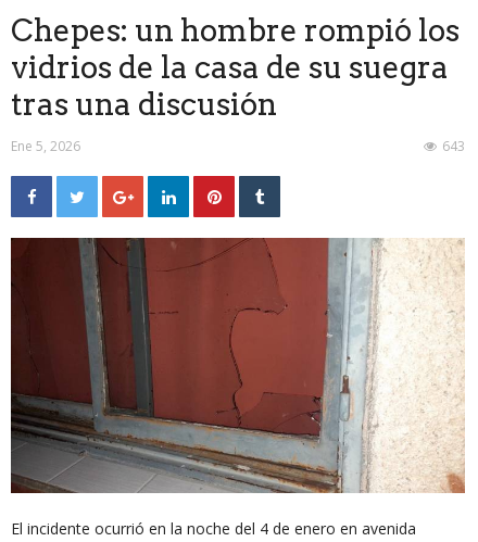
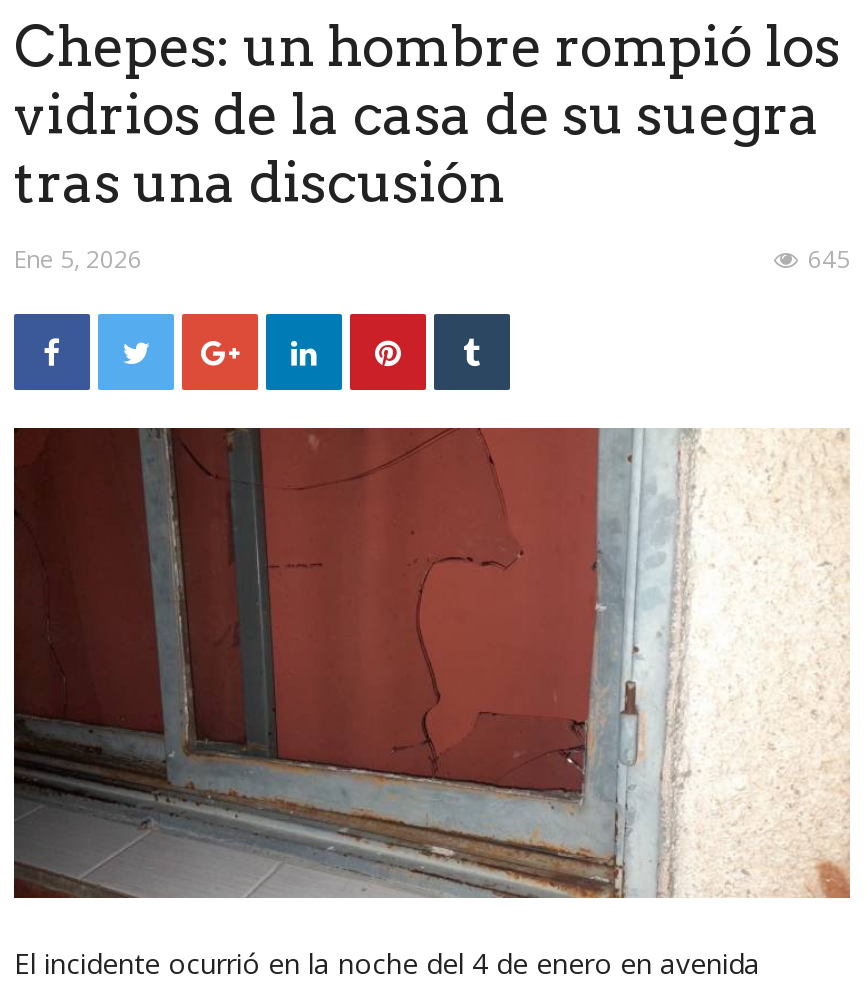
- 643
+ 645
